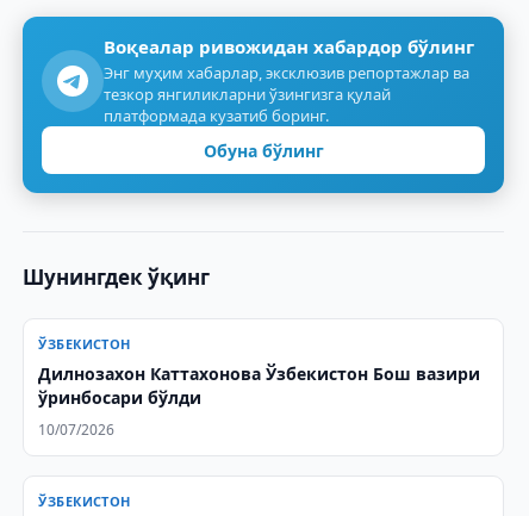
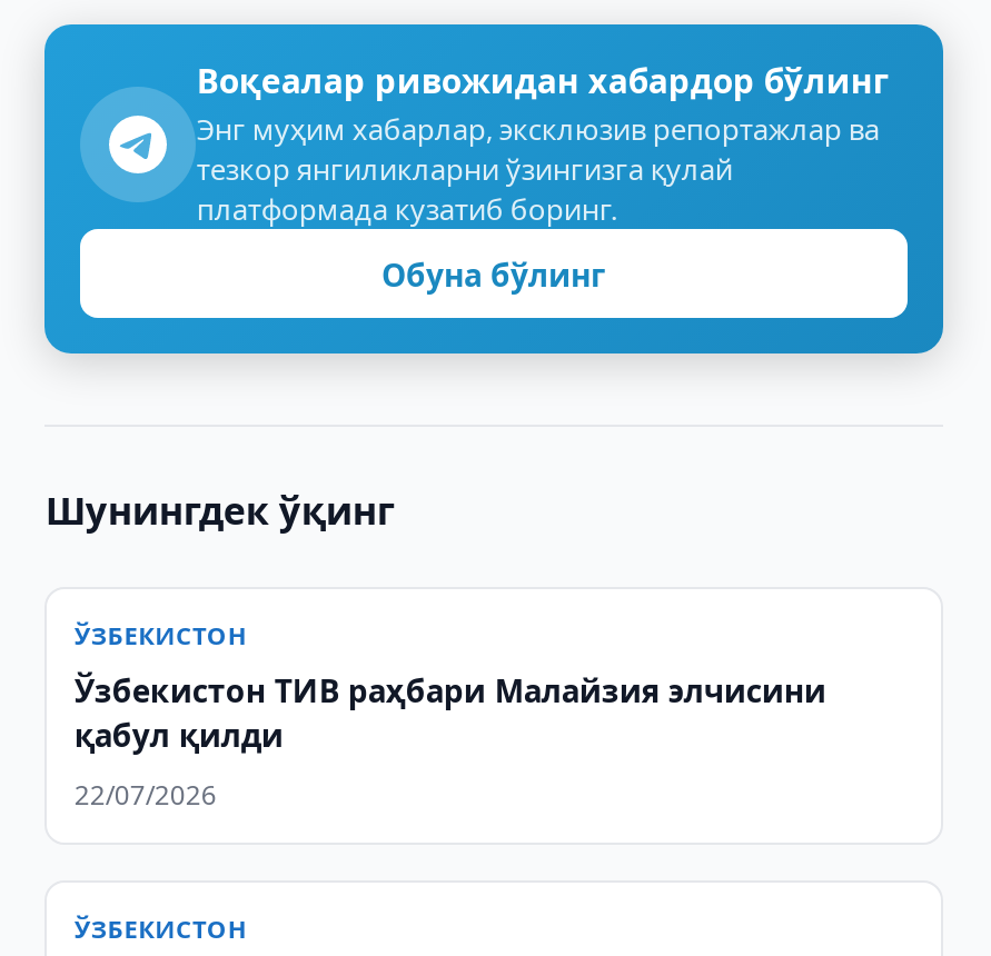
- Дилнозахон Каттахонова Ўзбекистон Бош вазири
- ўринбосари бўлди
+ Ўзбекистон ТИВ раҳбари Малайзия элчисини
+ қабул қилди

- 10/07/2026
+ 22/07/2026
